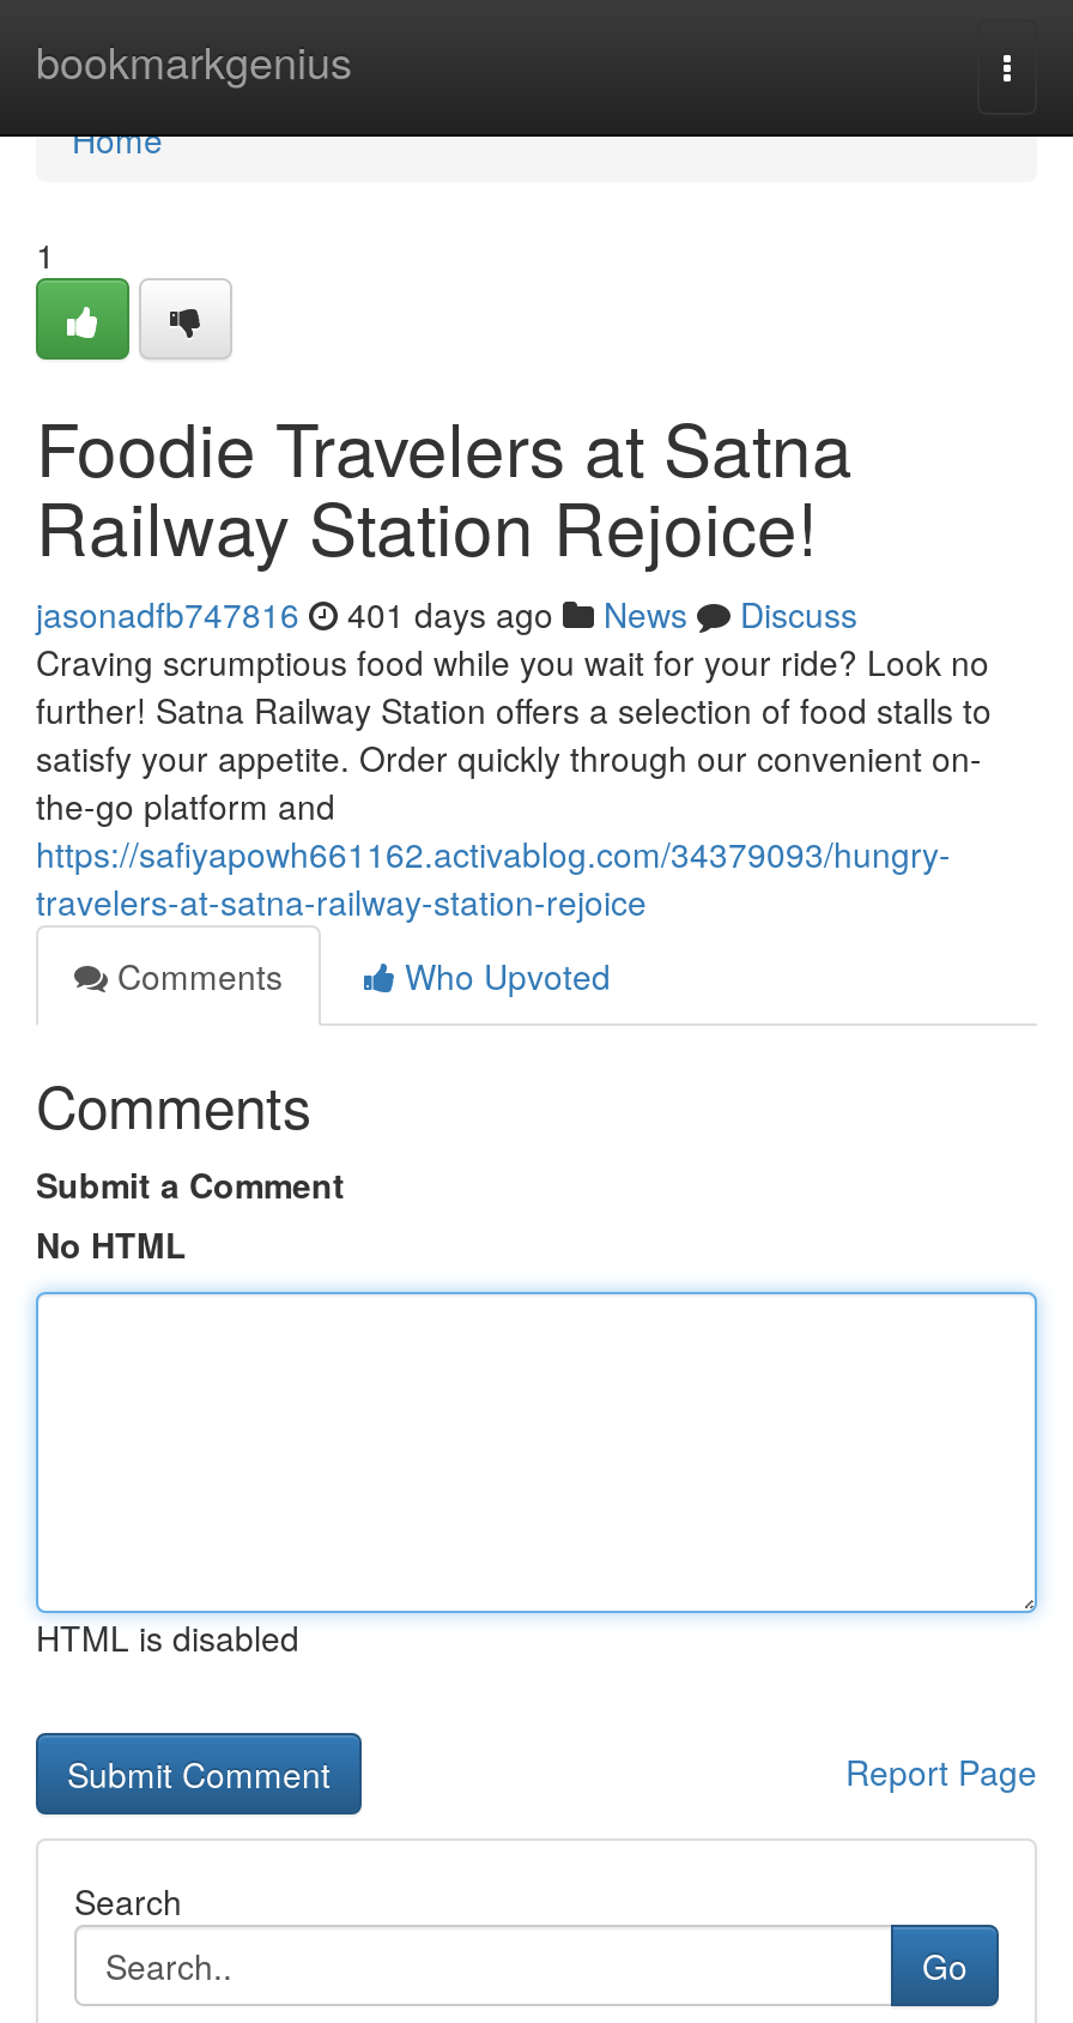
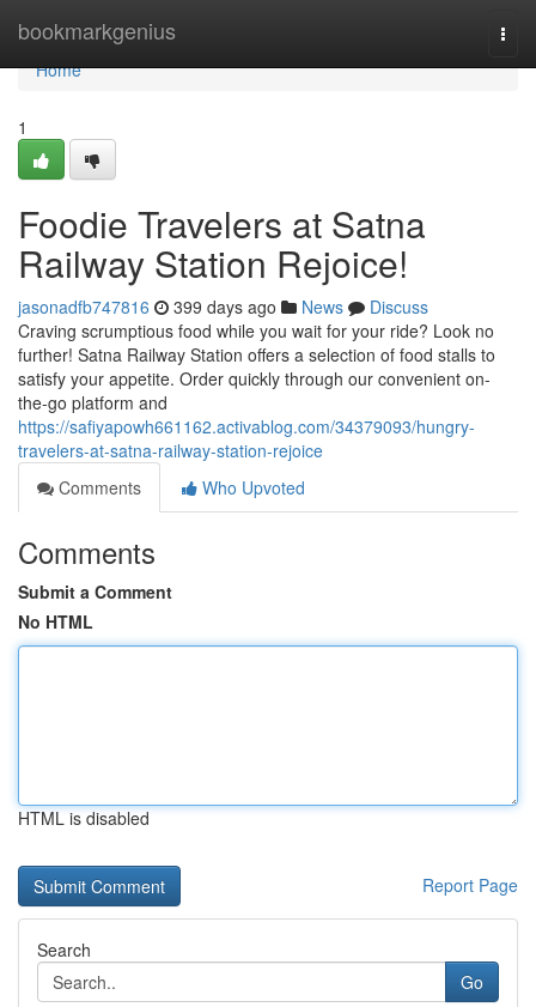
- jasonadfb747816 401 days ago News Discuss
+ jasonadfb747816 399 days ago News Discuss
